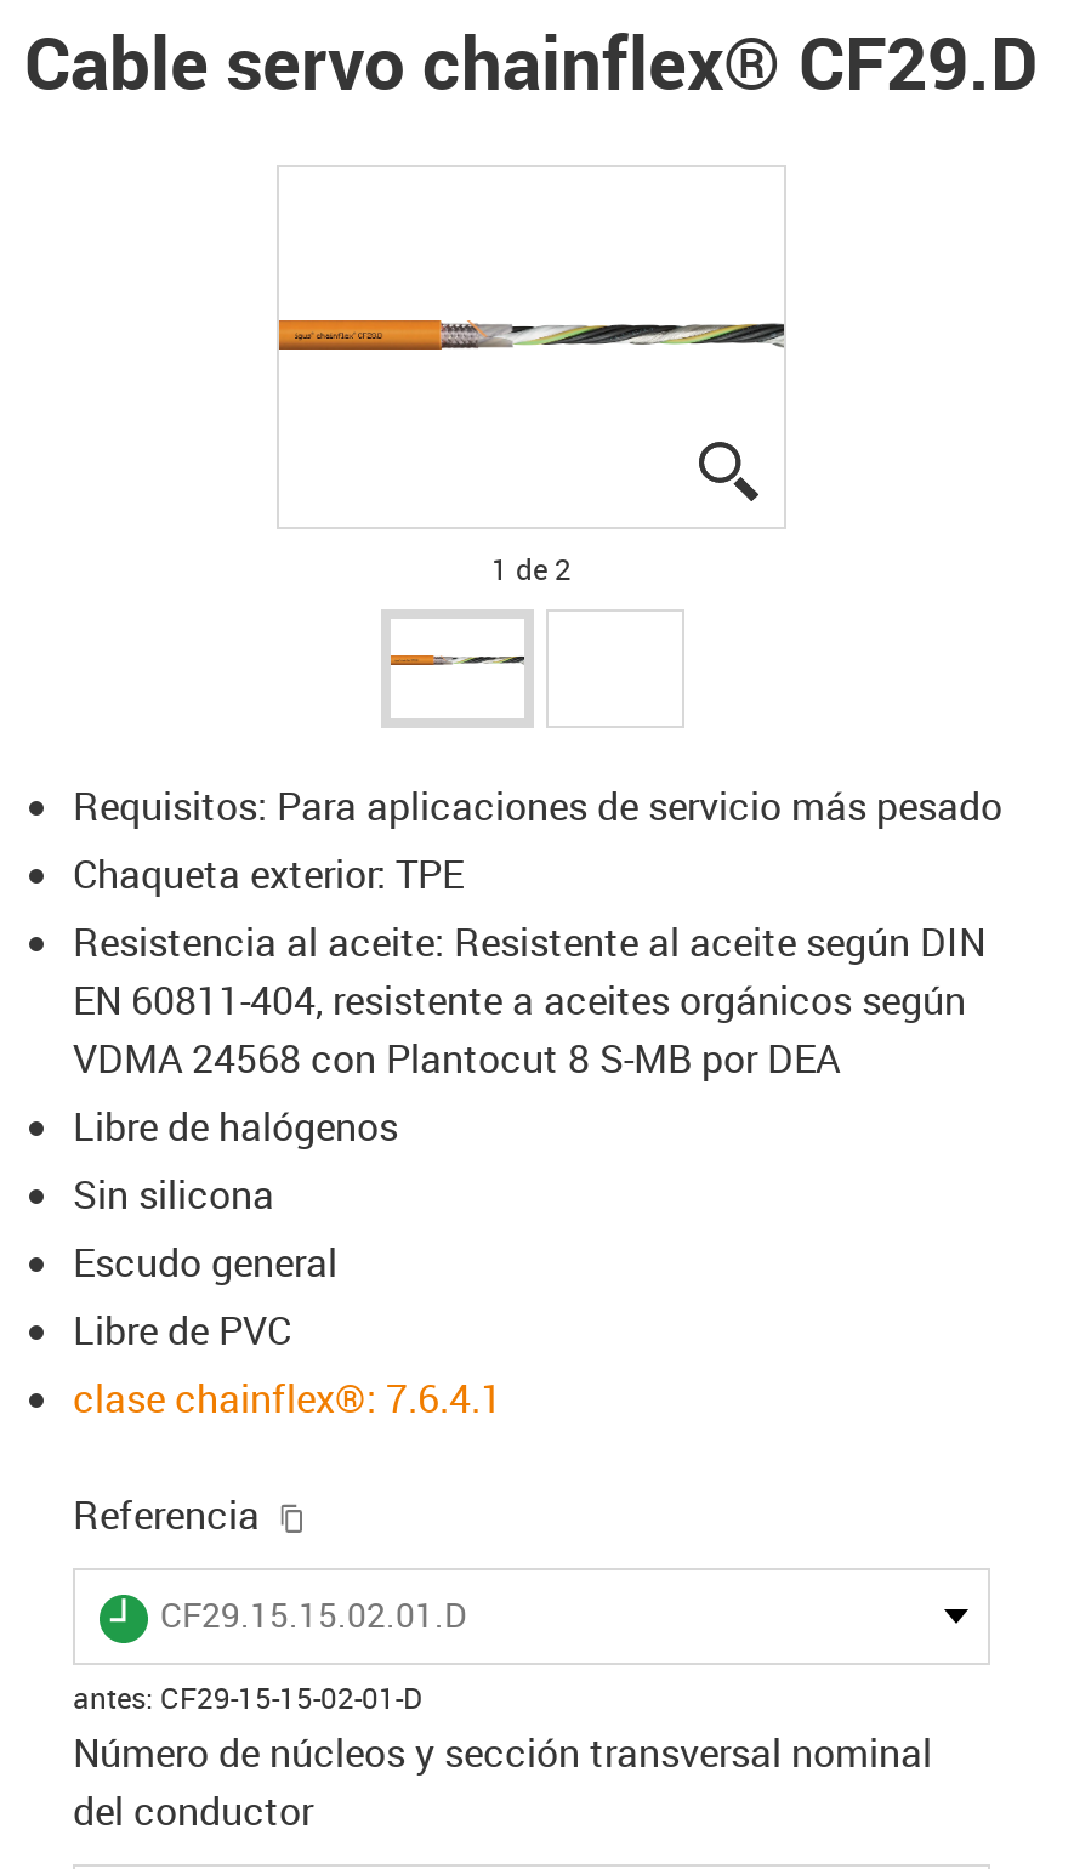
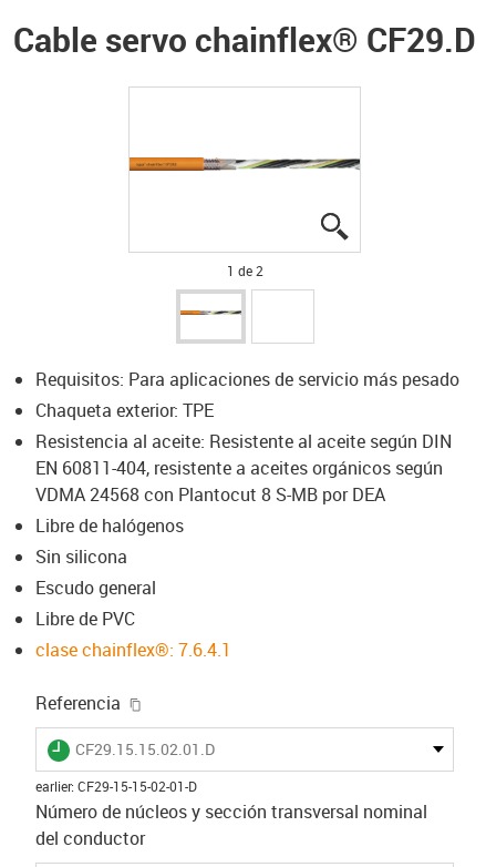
- antes: CF29-15-15-02-01-D
+ earlier: CF29-15-15-02-01-D
